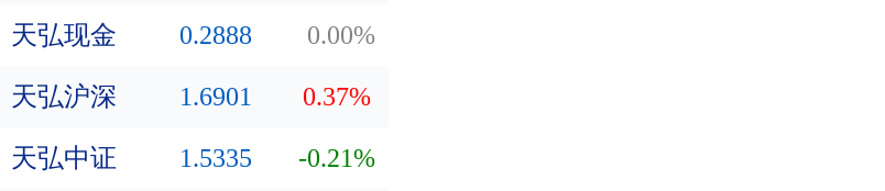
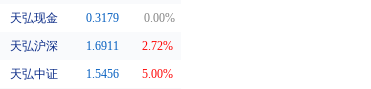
- 0.2888 0.00%
+ 0.3179 0.00%

- 1.6901
+ 1.6911

- 0.37%
+ 2.72%

- 1.5335
+ 1.5456

- -0.21%
+ 5.00%
